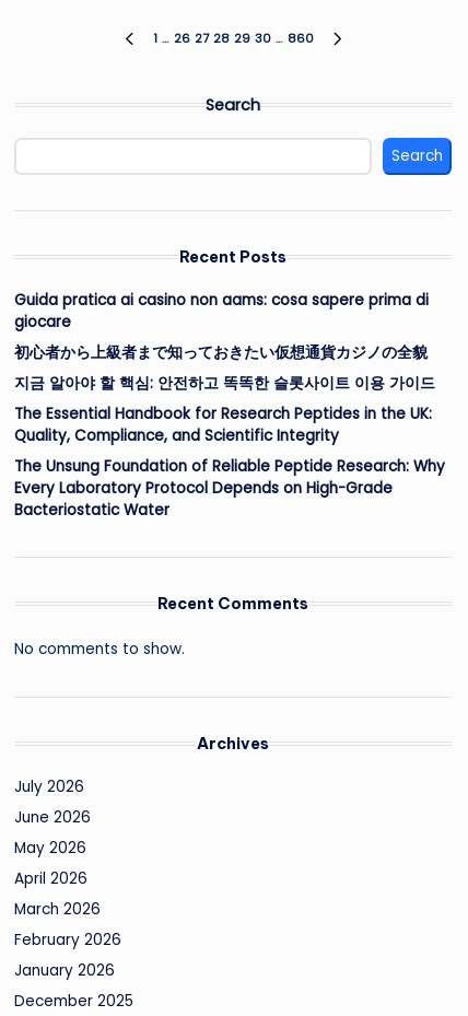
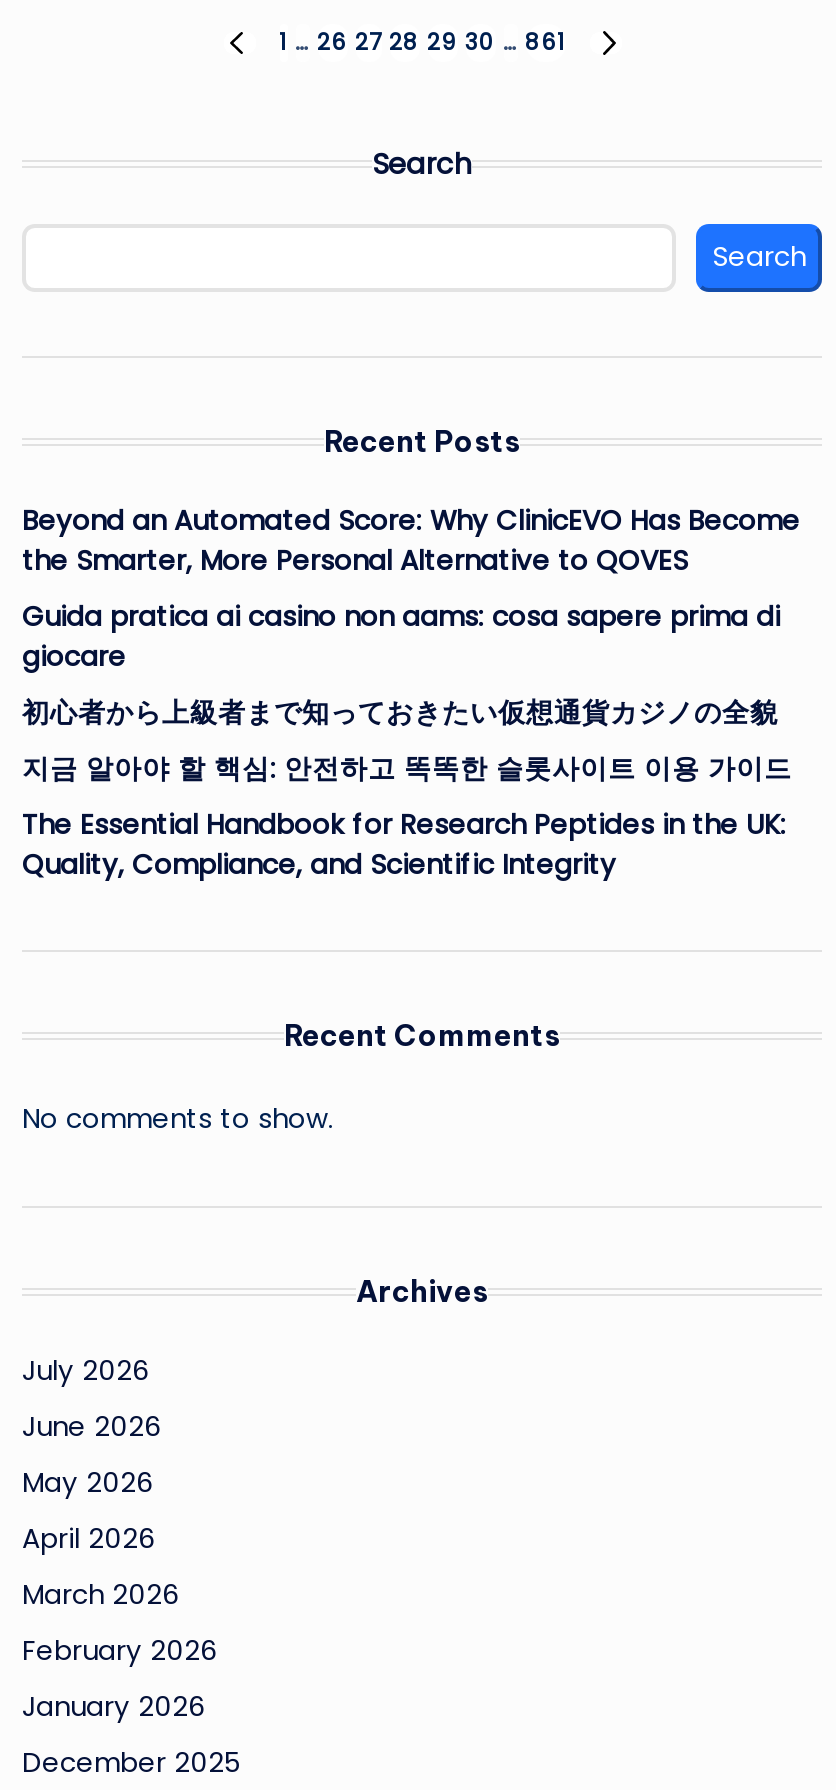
- 1 … 26 27 28 29 30 … 860
+ 1 … 26 27 28 29 30 … 861

+ Beyond an Automated Score: Why ClinicEVO Has Become
+ the Smarter, More Personal Alternative to QOVES

moved down: Guida pratica ai casino non aams: cosa sapere prima di | giocare | 初心者から上級者まで知っておきたい仮想通貨カジノの全貌 | 지금 알아야 할 핵심: 안전하고 똑똑한 슬롯사이트 이용 가이드 | The Essential Handbook for Research Peptides in the UK: | Quality, Compliance, and Scientific Integrity

- The Unsung Foundation of Reliable Peptide Research: Why
- Every Laboratory Protocol Depends on High-Grade
- Bacteriostatic Water
